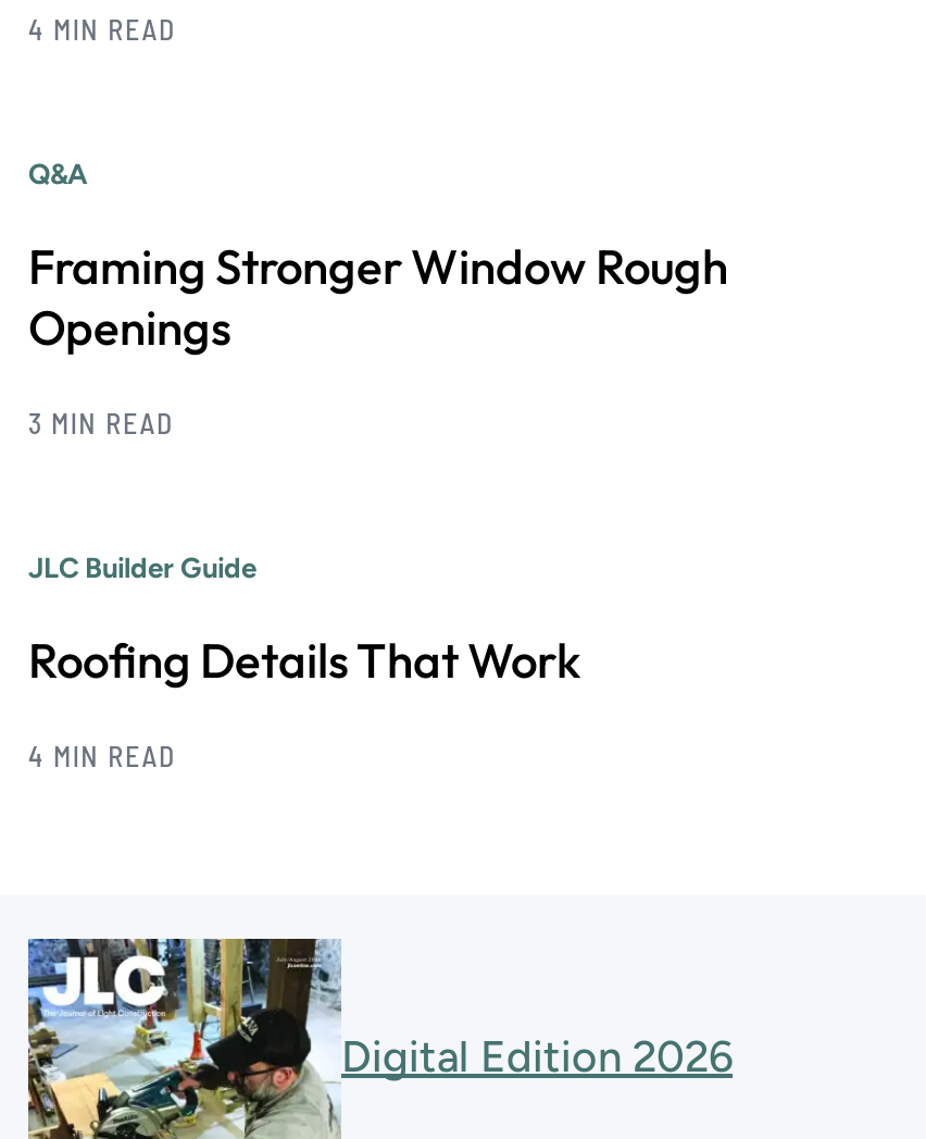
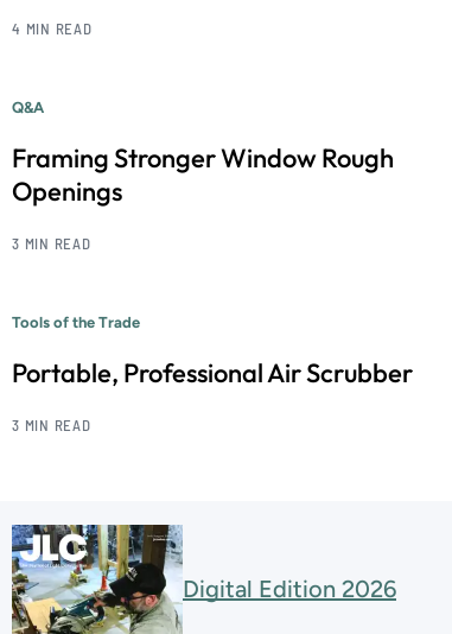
- JLC Builder Guide
+ Tools of the Trade

- Roofing Details That Work
+ Portable, Professional Air Scrubber

- 4 MIN READ
+ 3 MIN READ
